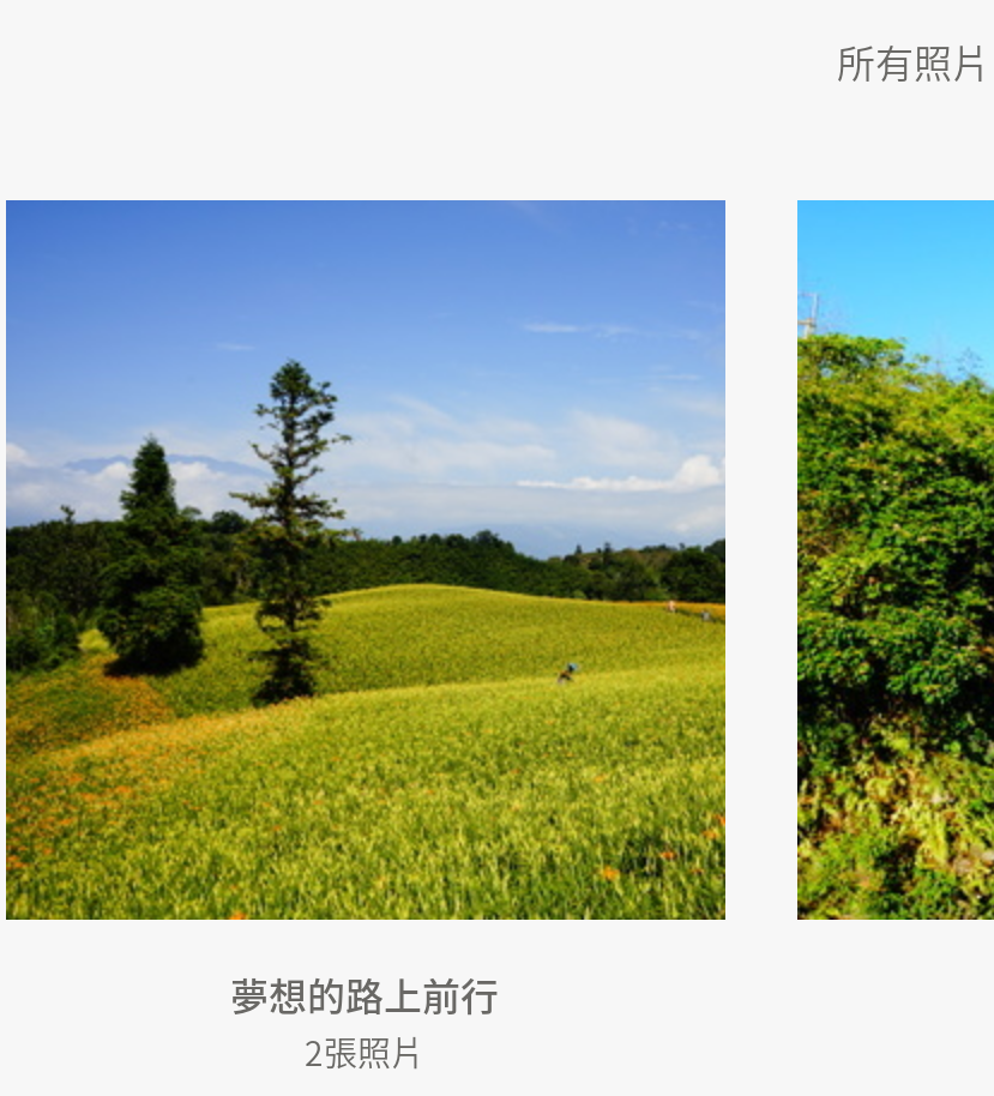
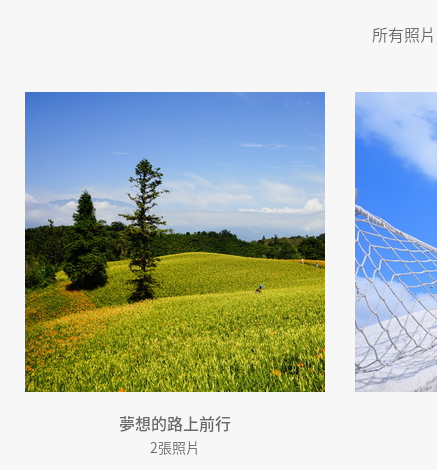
- [image]
+ [image]
